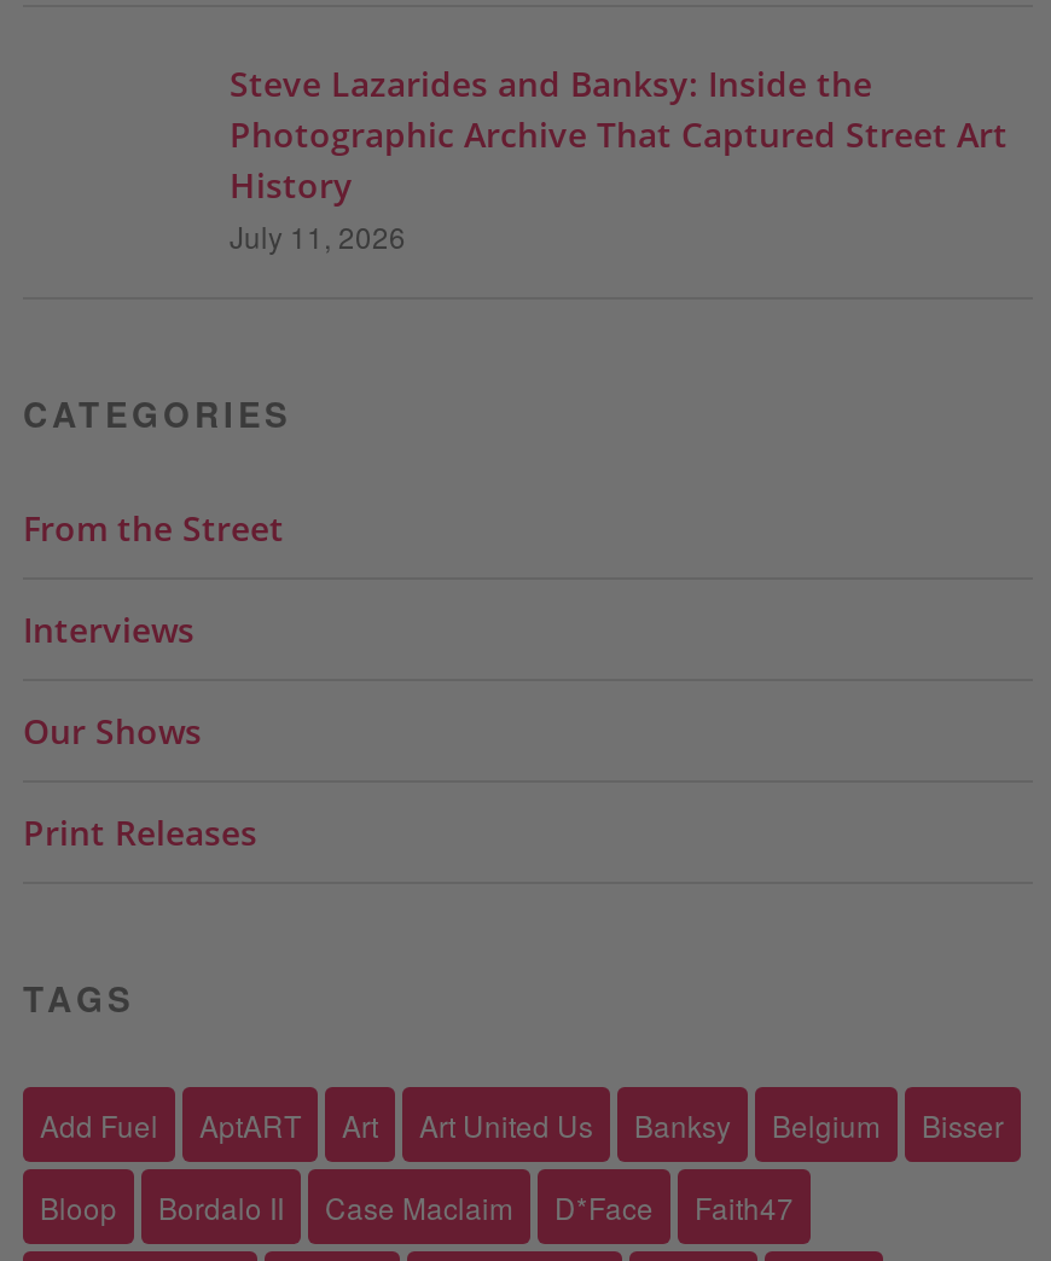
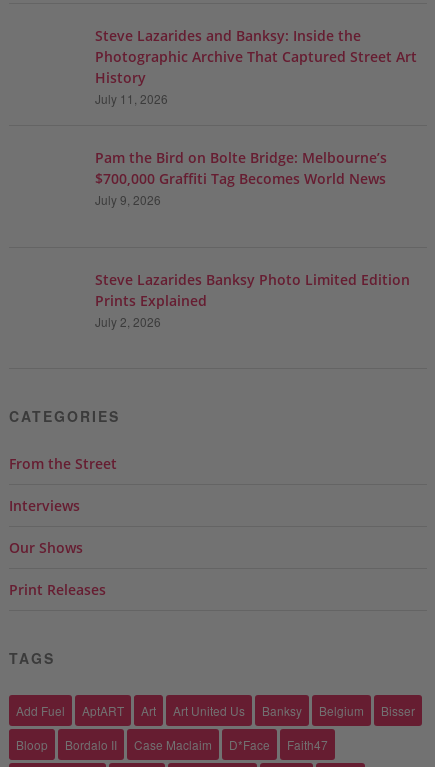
+ Pam the Bird on Bolte Bridge: Melbourne’s
+ $700,000 Graffiti Tag Becomes World News
+ July 9, 2026

+ Steve Lazarides Banksy Photo Limited Edition
+ Prints Explained
+ July 2, 2026
